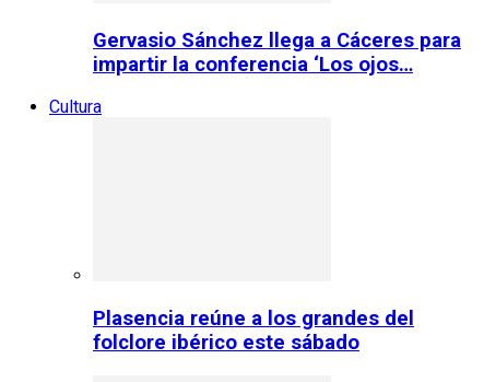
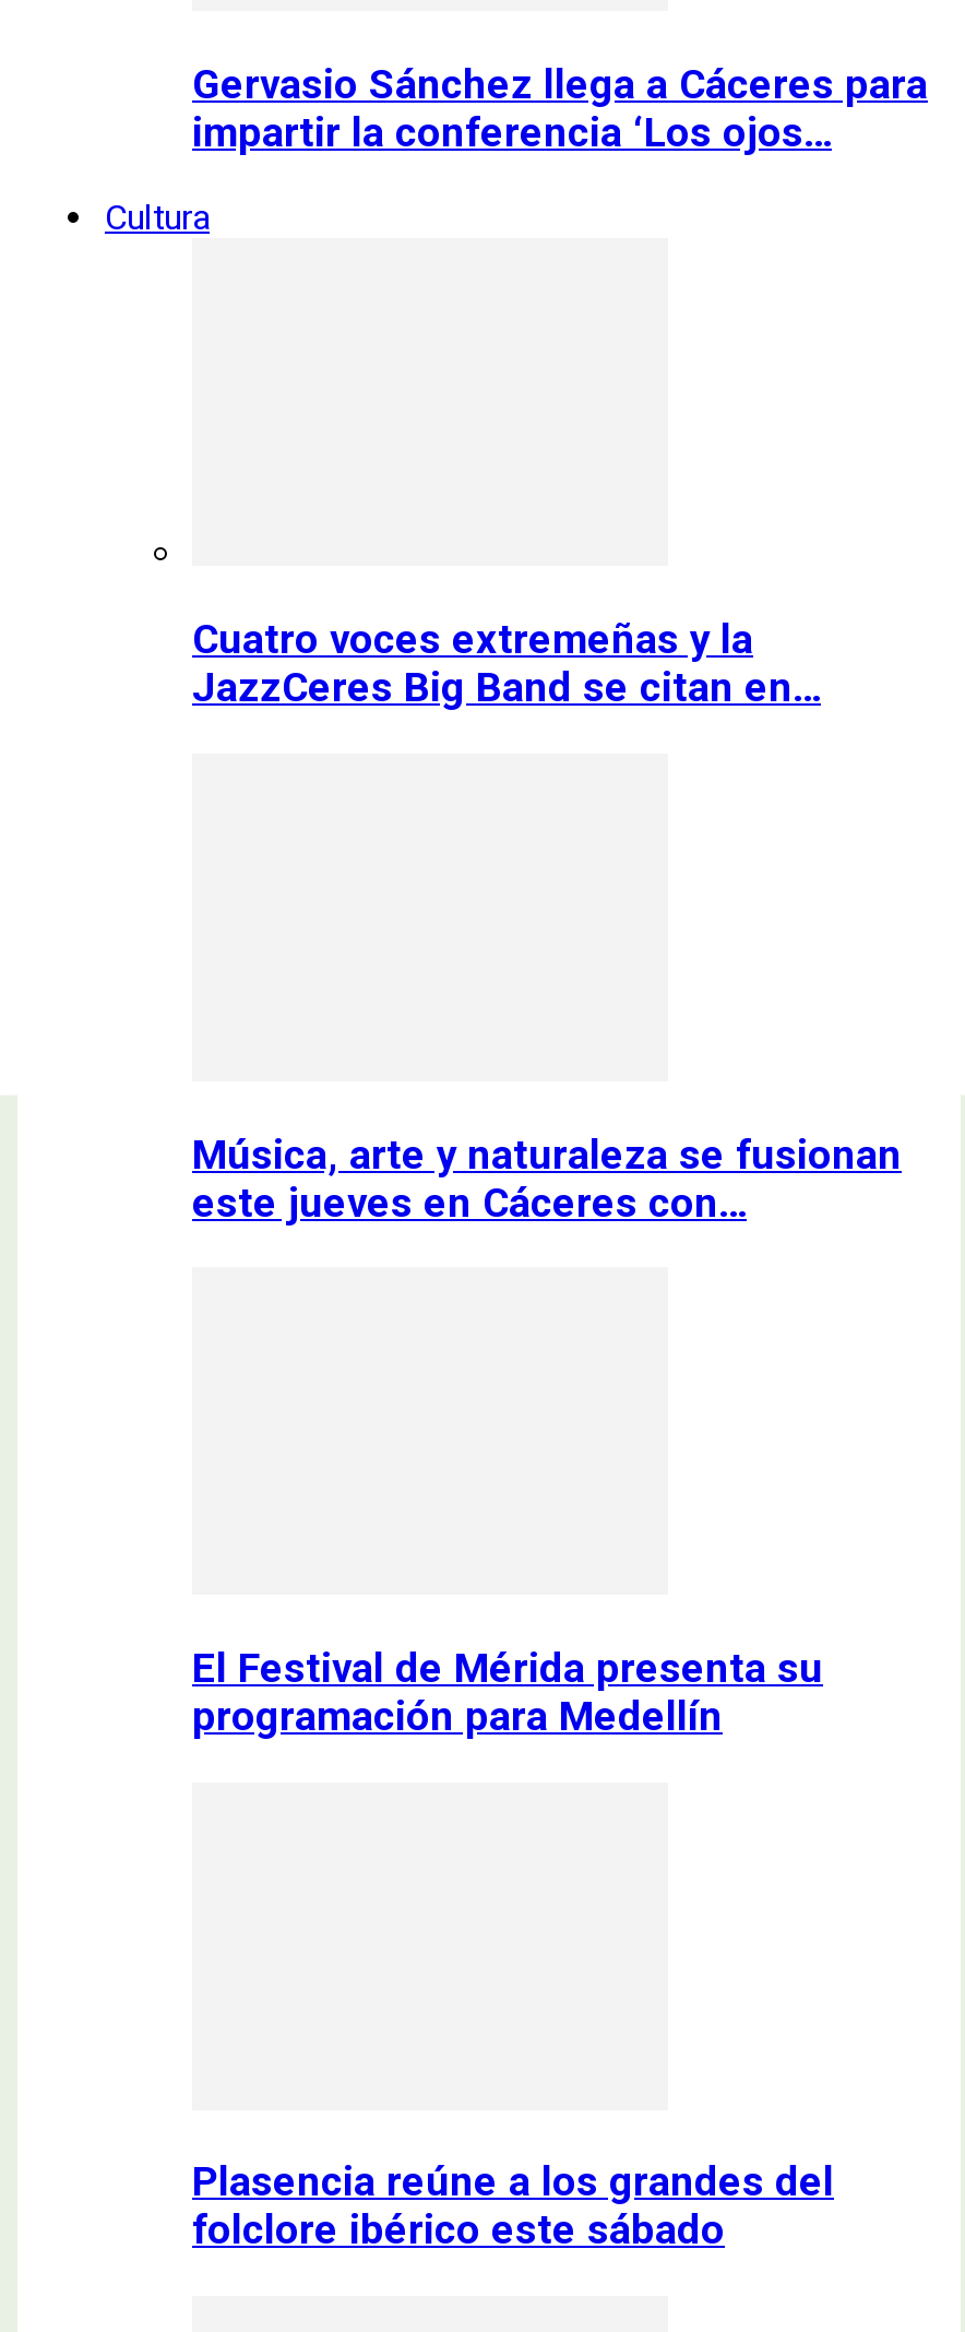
+ Cuatro voces extremeñas y la
+ JazzCeres Big Band se citan en…

+ Música, arte y naturaleza se fusionan
+ este jueves en Cáceres con…

+ El Festival de Mérida presenta su
+ programación para Medellín
